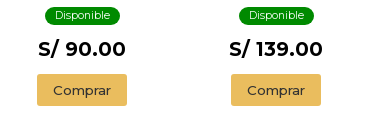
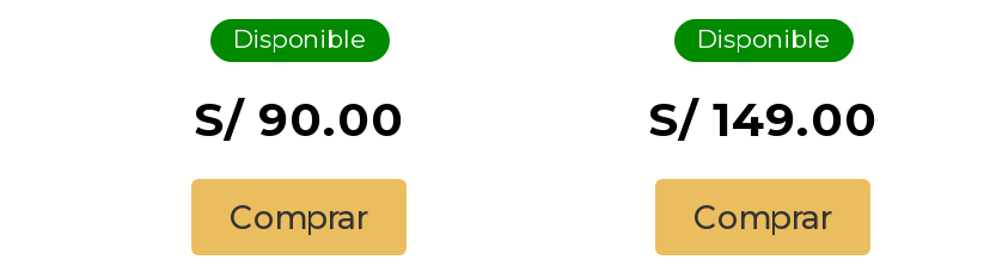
- S/ 139.00
+ S/ 149.00
